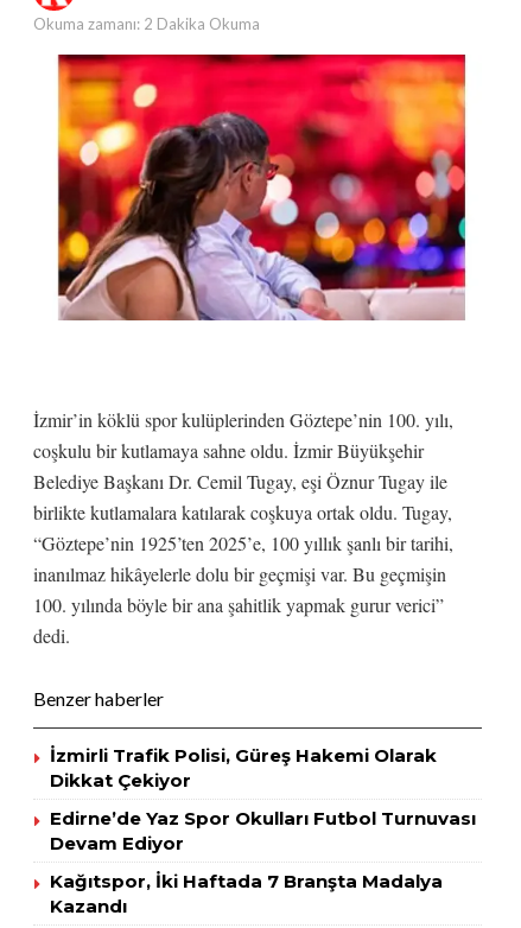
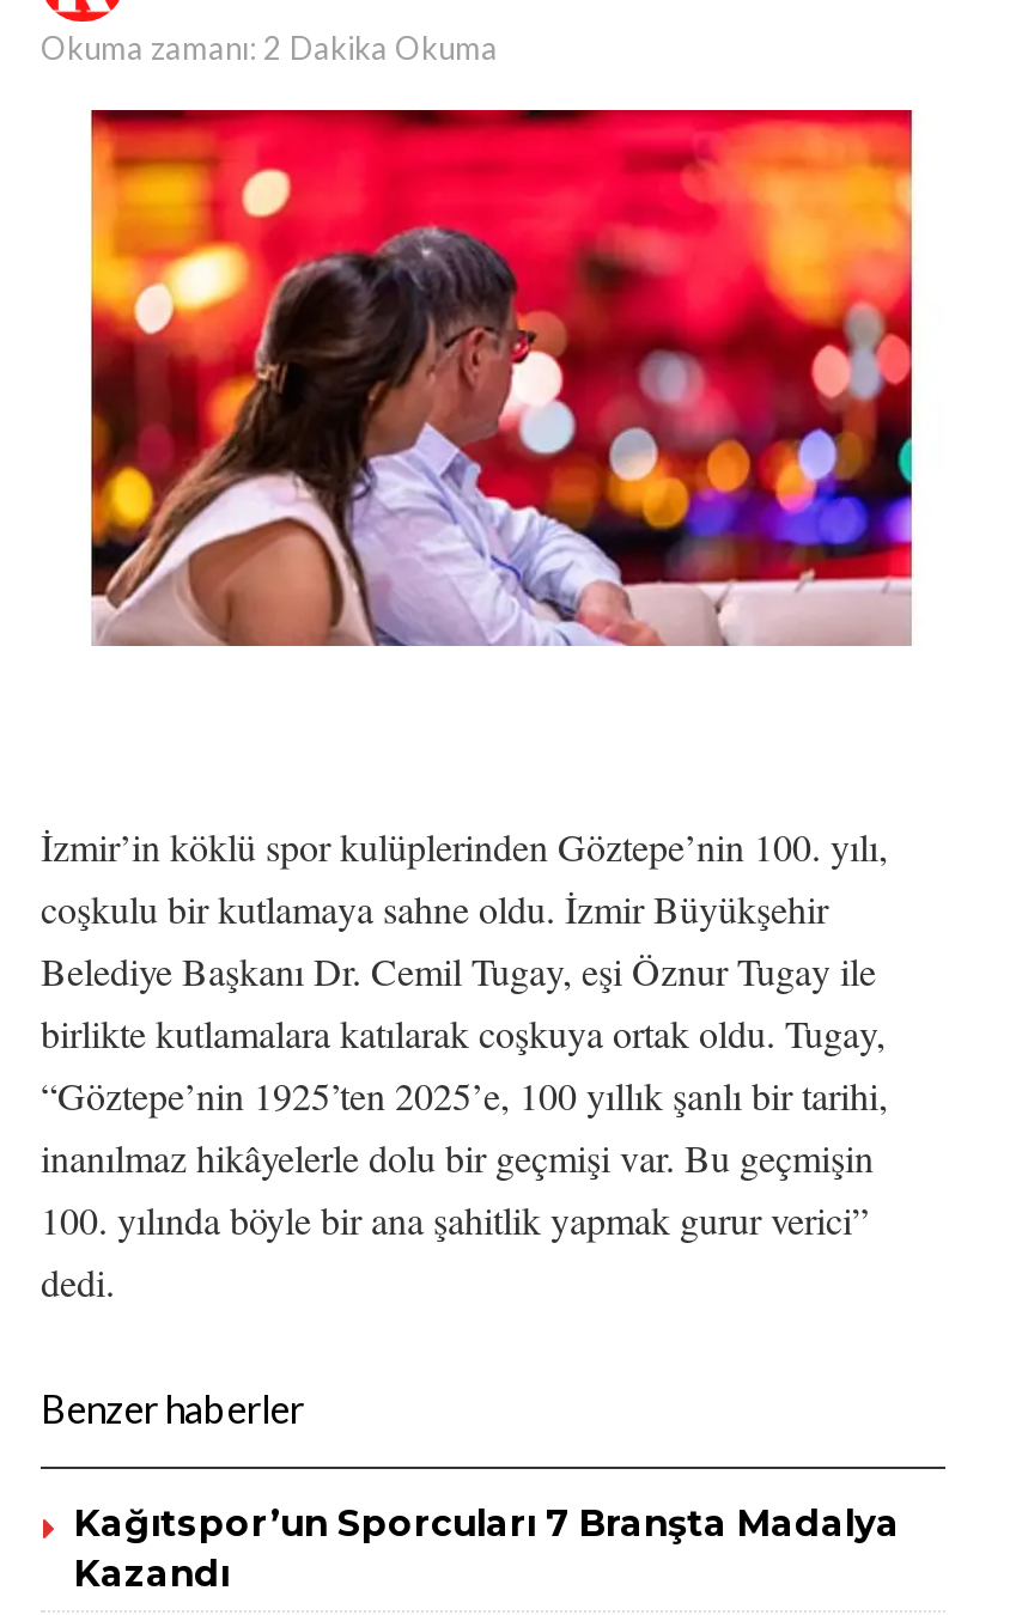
- İzmirli Trafik Polisi, Güreş Hakemi Olarak
- Dikkat Çekiyor
- Edirne’de Yaz Spor Okulları Futbol Turnuvası
- Devam Ediyor
- Kağıtspor, İki Haftada 7 Branşta Madalya
+ Kağıtspor’un Sporcuları 7 Branşta Madalya
